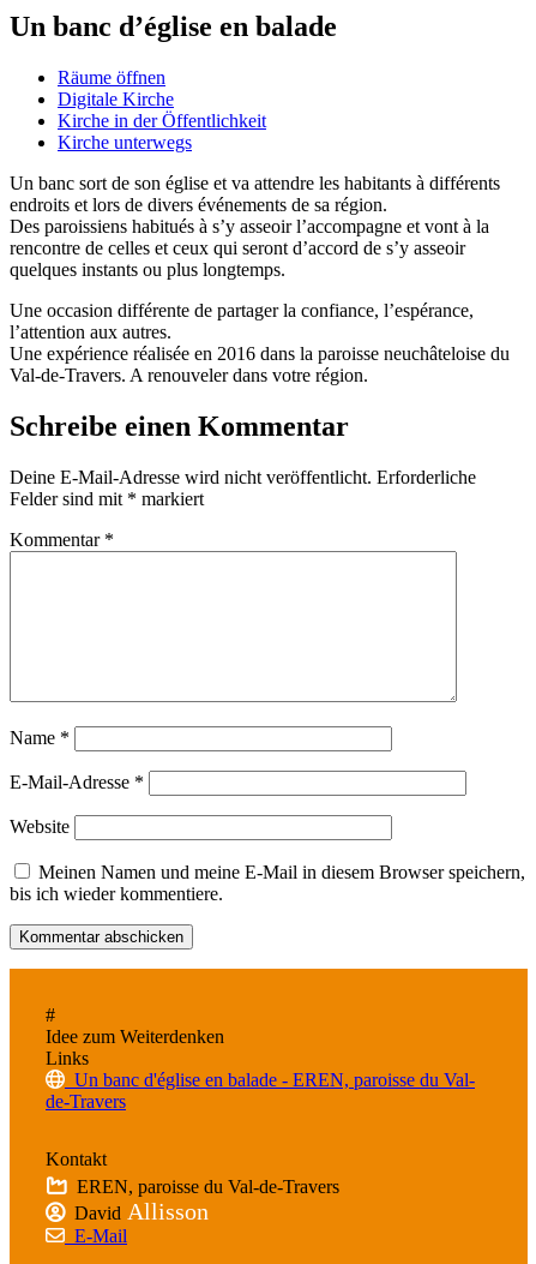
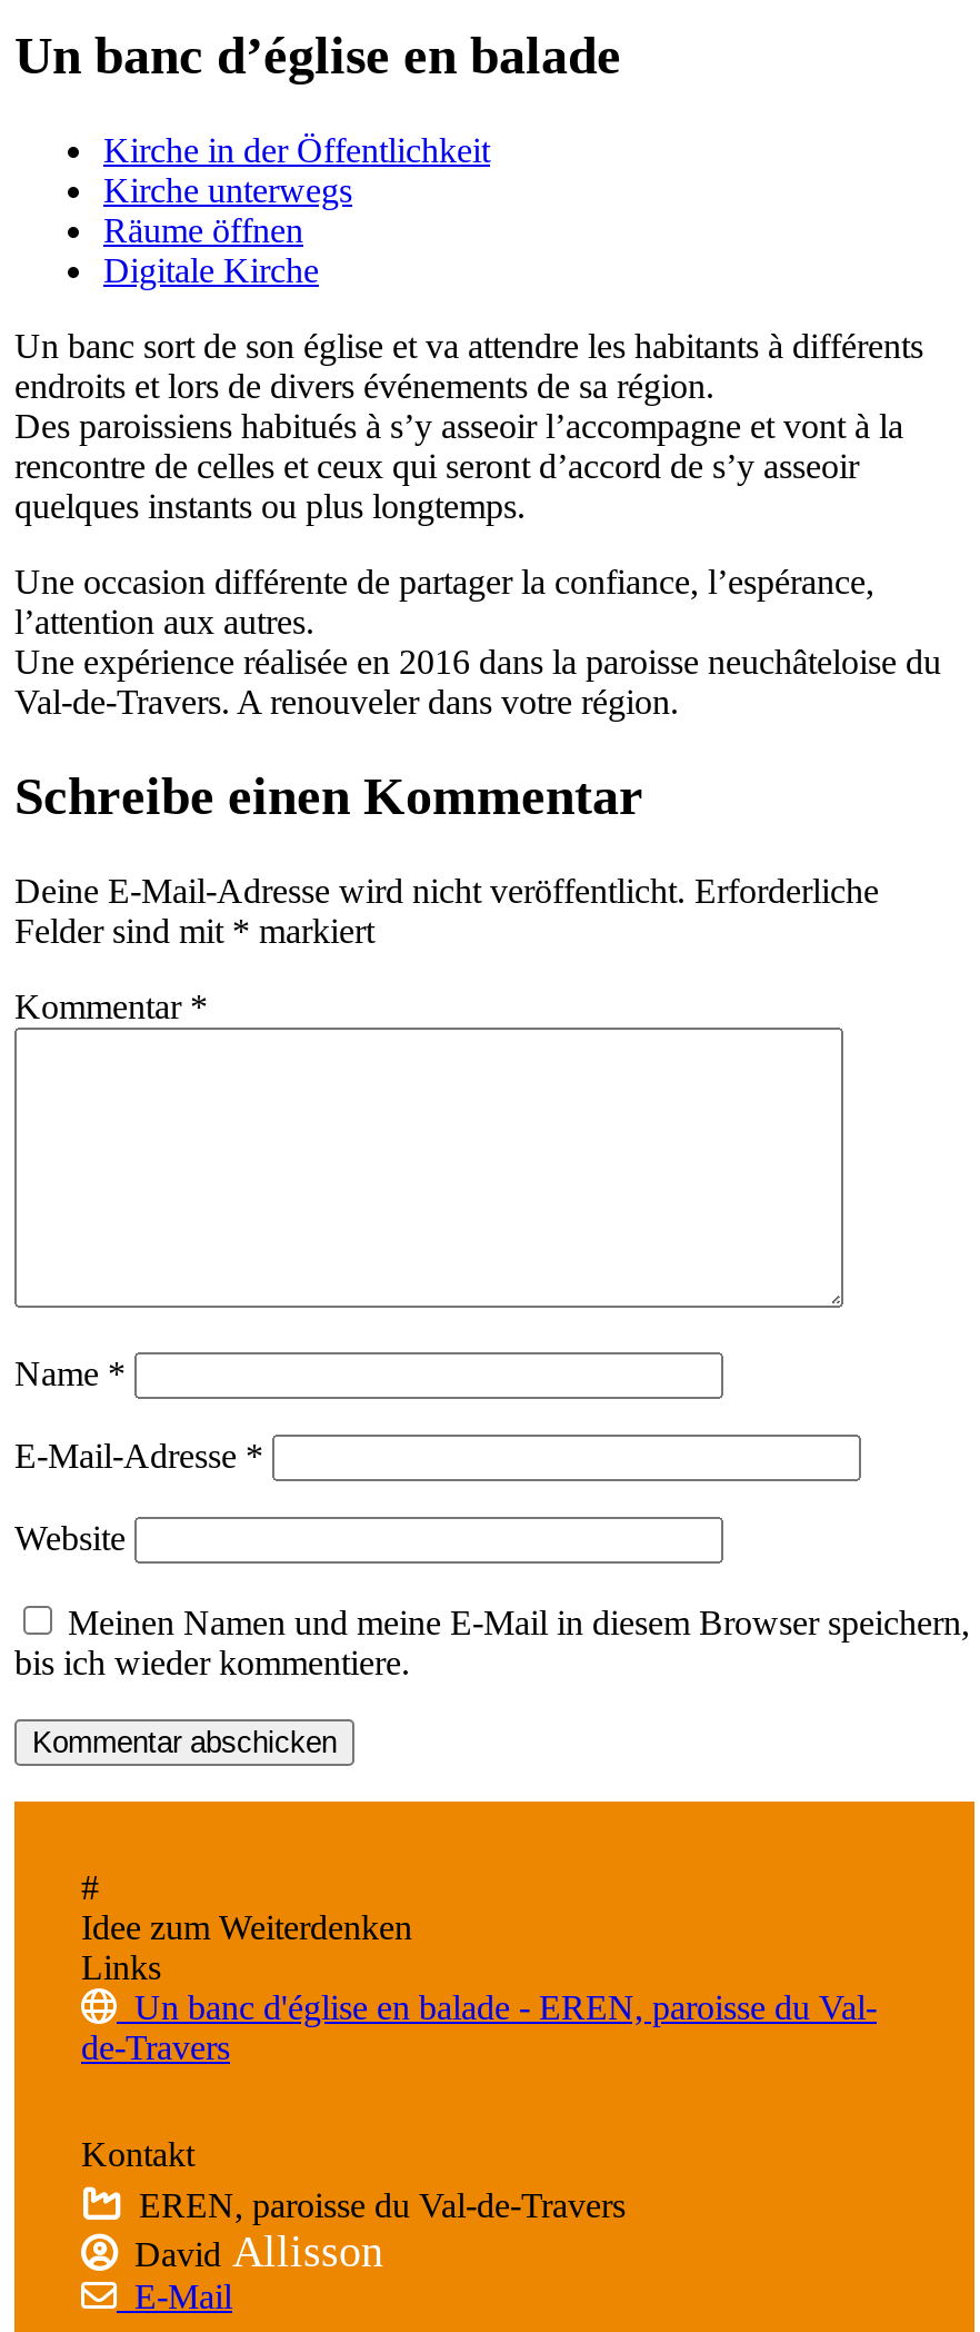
moved down: Räume öffnen | Digitale Kirche

moved up: Kirche in der Öffentlichkeit | Kirche unterwegs
